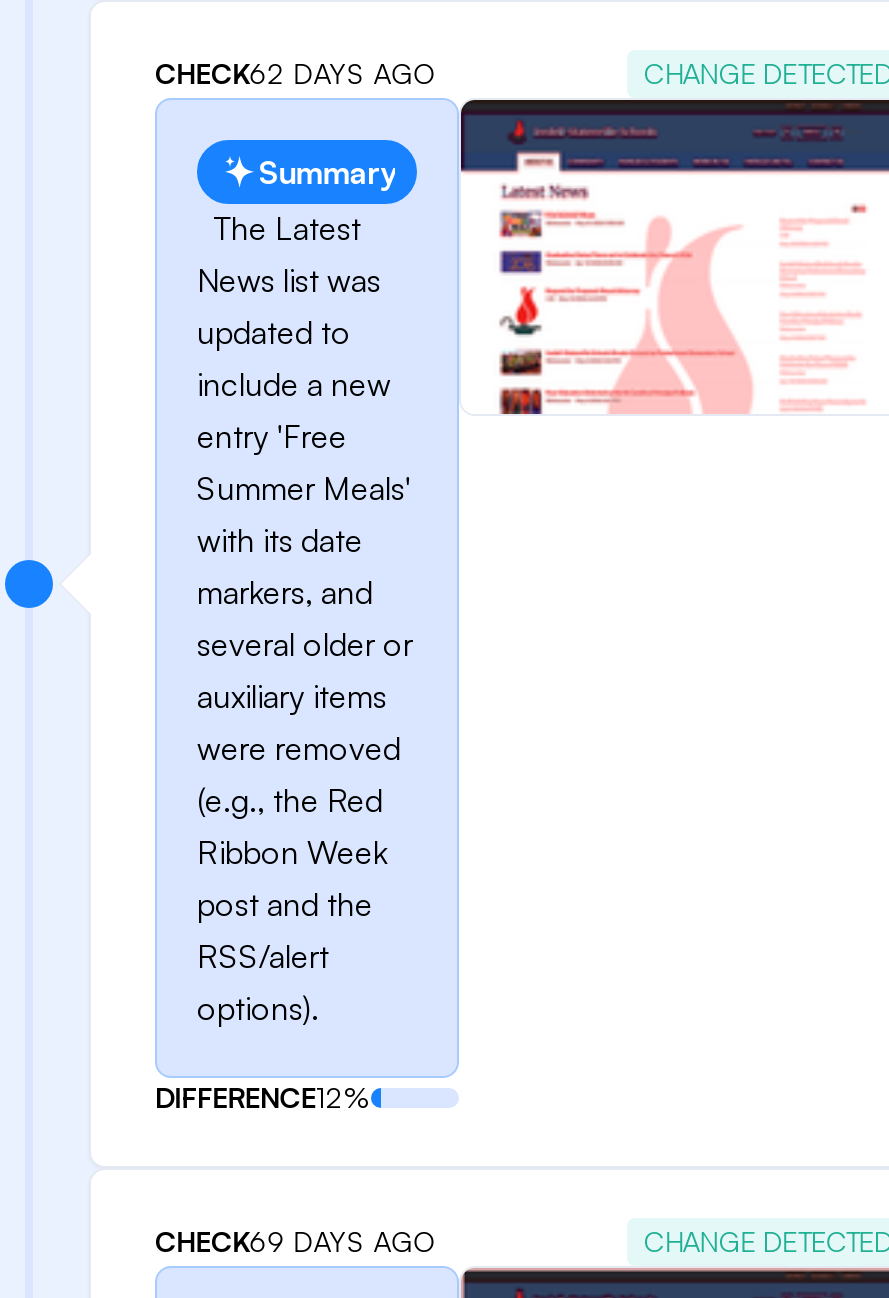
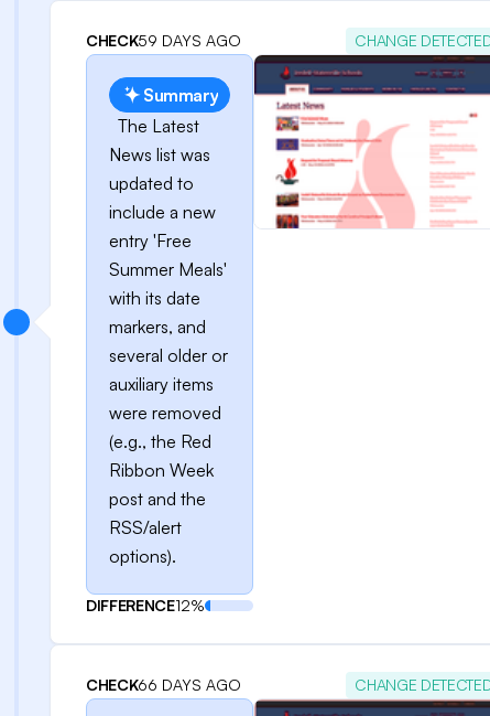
- CHECK62 DAYS AGO
+ CHECK59 DAYS AGO

- CHECK69 DAYS AGO
+ CHECK66 DAYS AGO
